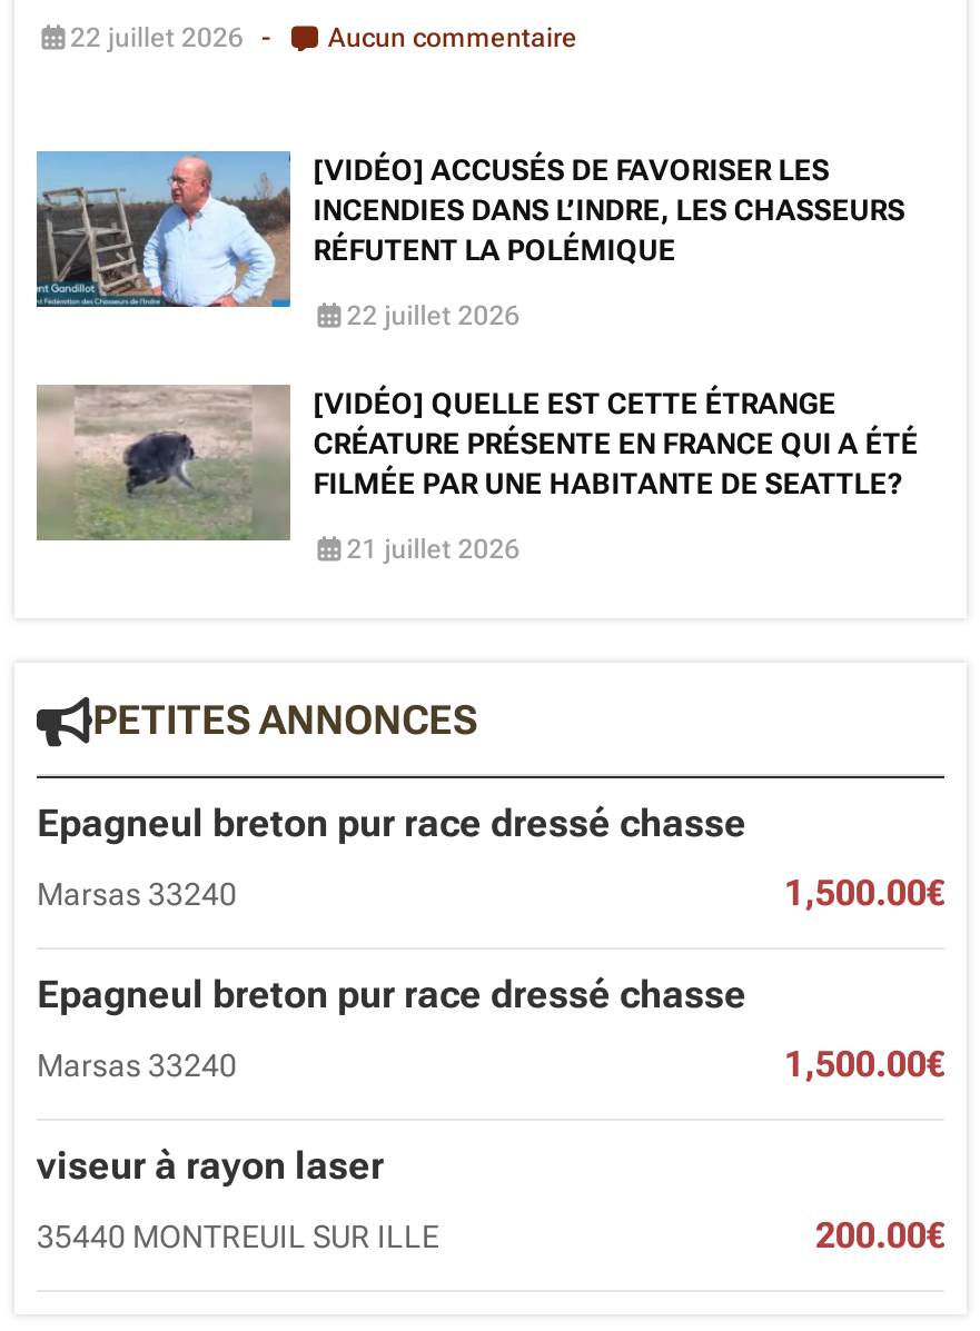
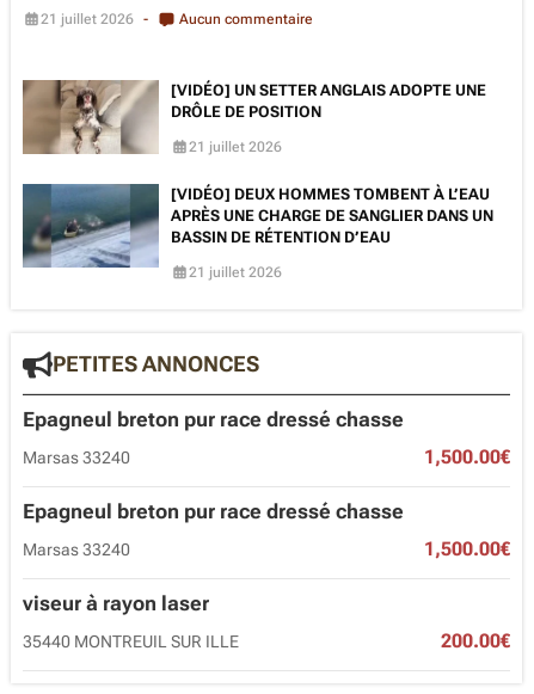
- 22 juillet 2026
+ 21 juillet 2026

- [image]
- [VIDÉO] ACCUSÉS DE FAVORISER LES
- INCENDIES DANS L’INDRE, LES CHASSEURS
- RÉFUTENT LA POLÉMIQUE
+ [image]
+ [VIDÉO] UN SETTER ANGLAIS ADOPTE UNE
+ DRÔLE DE POSITION

- 22 juillet 2026
+ 21 juillet 2026

- [image]
- [VIDÉO] QUELLE EST CETTE ÉTRANGE
- CRÉATURE PRÉSENTE EN FRANCE QUI A ÉTÉ
- FILMÉE PAR UNE HABITANTE DE SEATTLE?
+ [image]
+ [VIDÉO] DEUX HOMMES TOMBENT À L’EAU
+ APRÈS UNE CHARGE DE SANGLIER DANS UN
+ BASSIN DE RÉTENTION D’EAU
